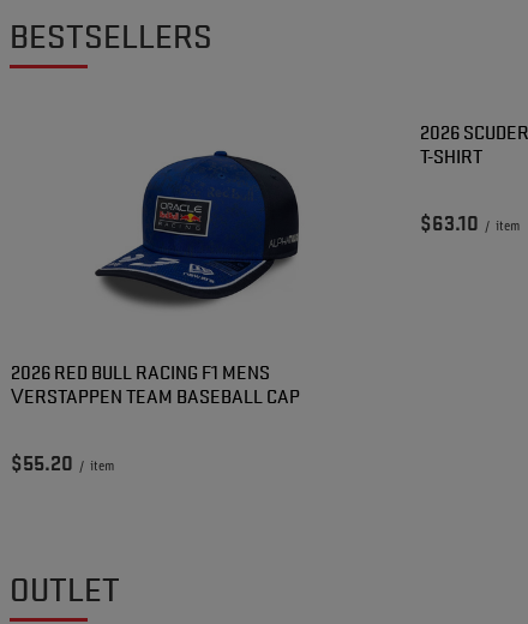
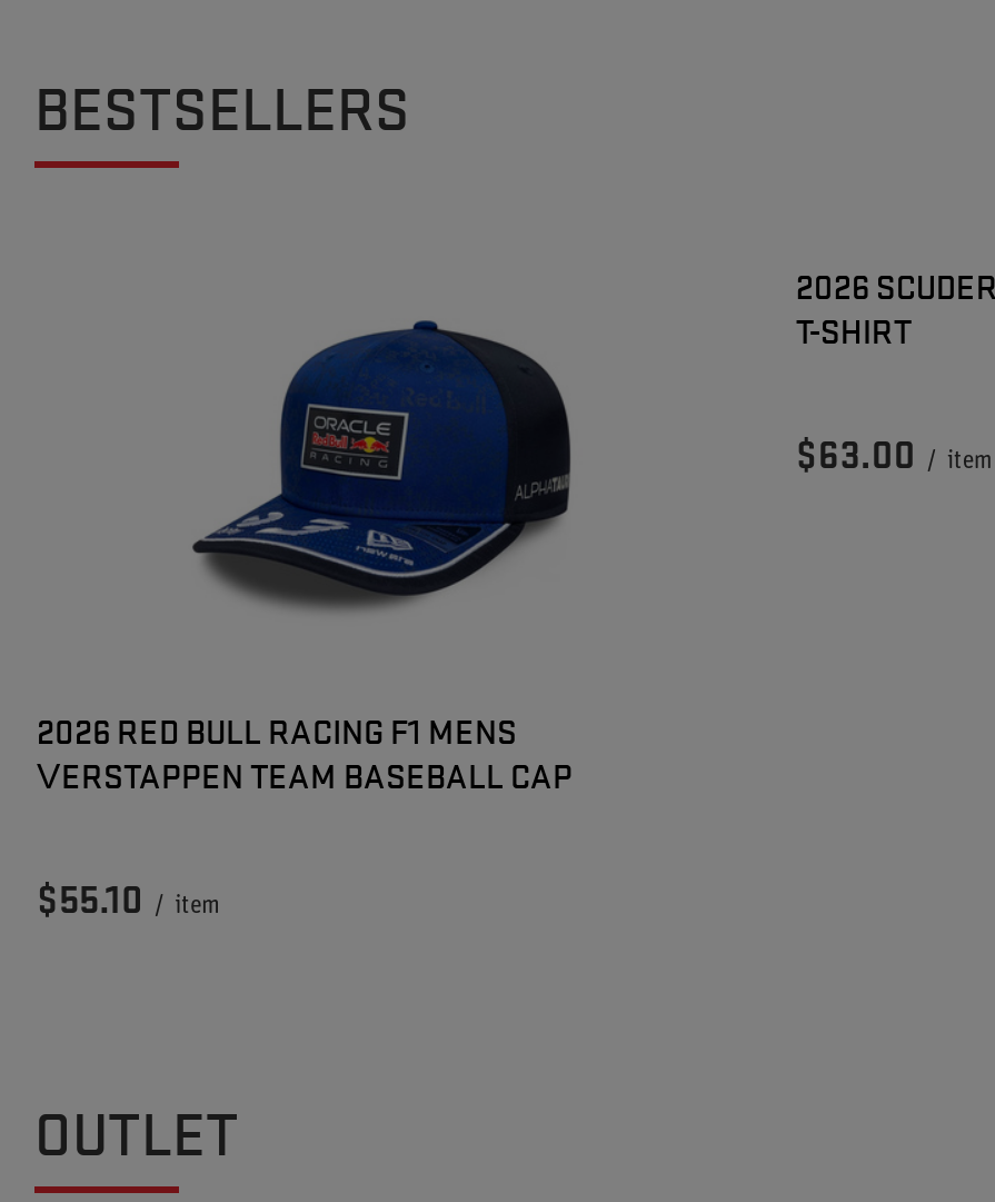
- $63.10 / item
+ $63.00 / item

- $55.20 / item
+ $55.10 / item
